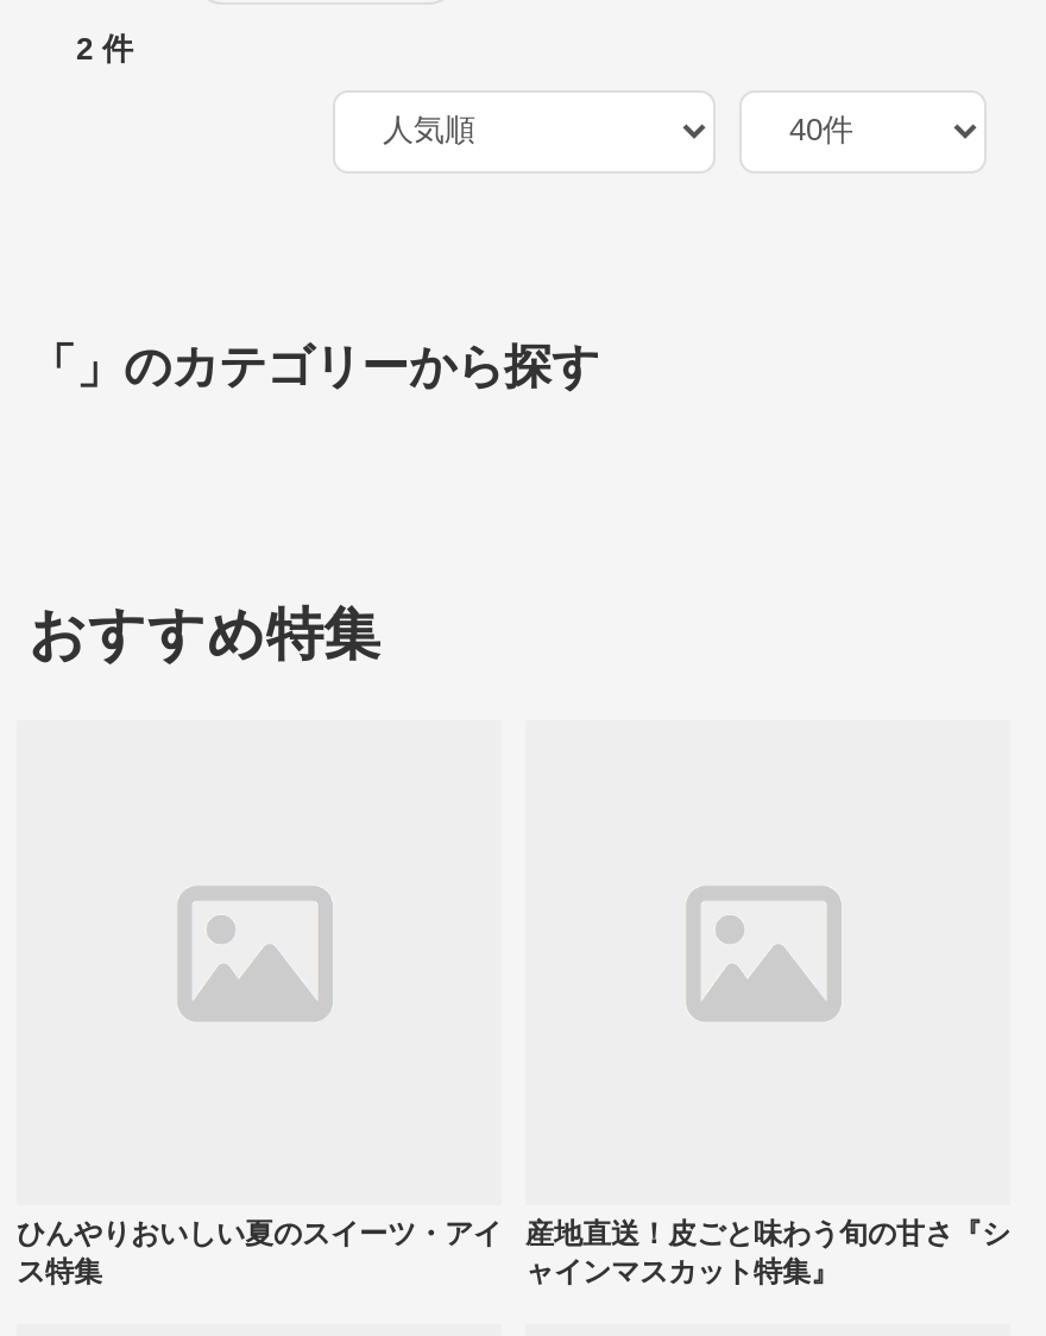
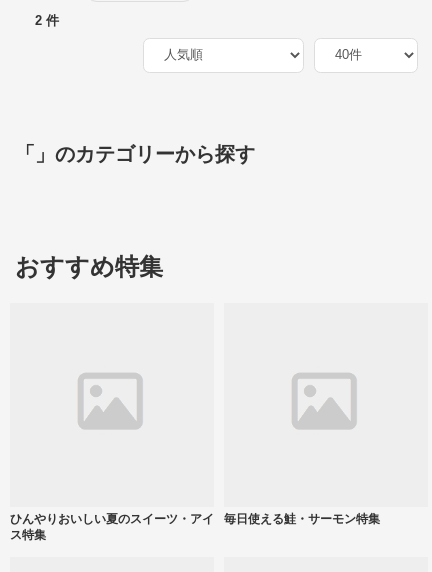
- 産地直送！皮ごと味わう旬の甘さ『シ
- ャインマスカット特集』
+ 毎日使える鮭・サーモン特集
